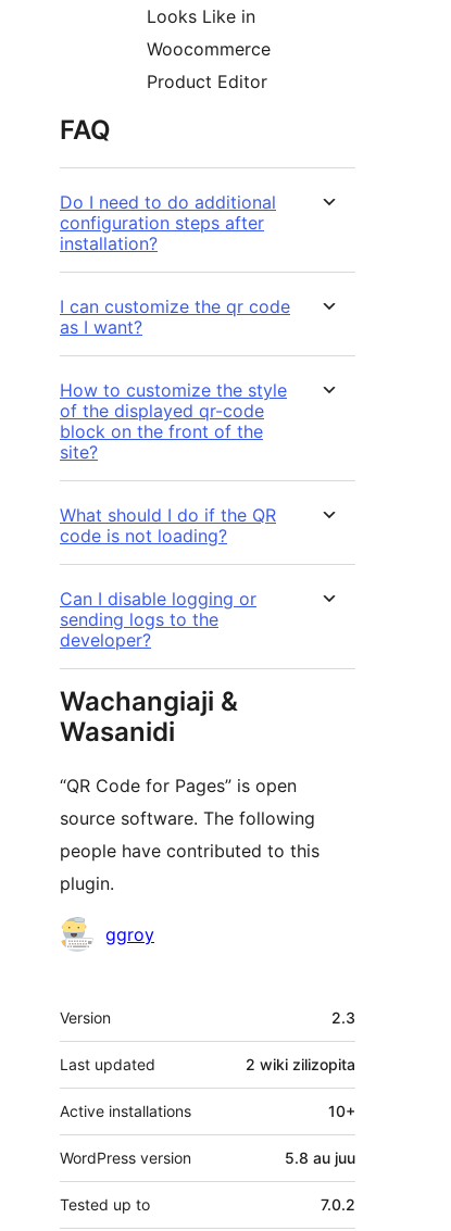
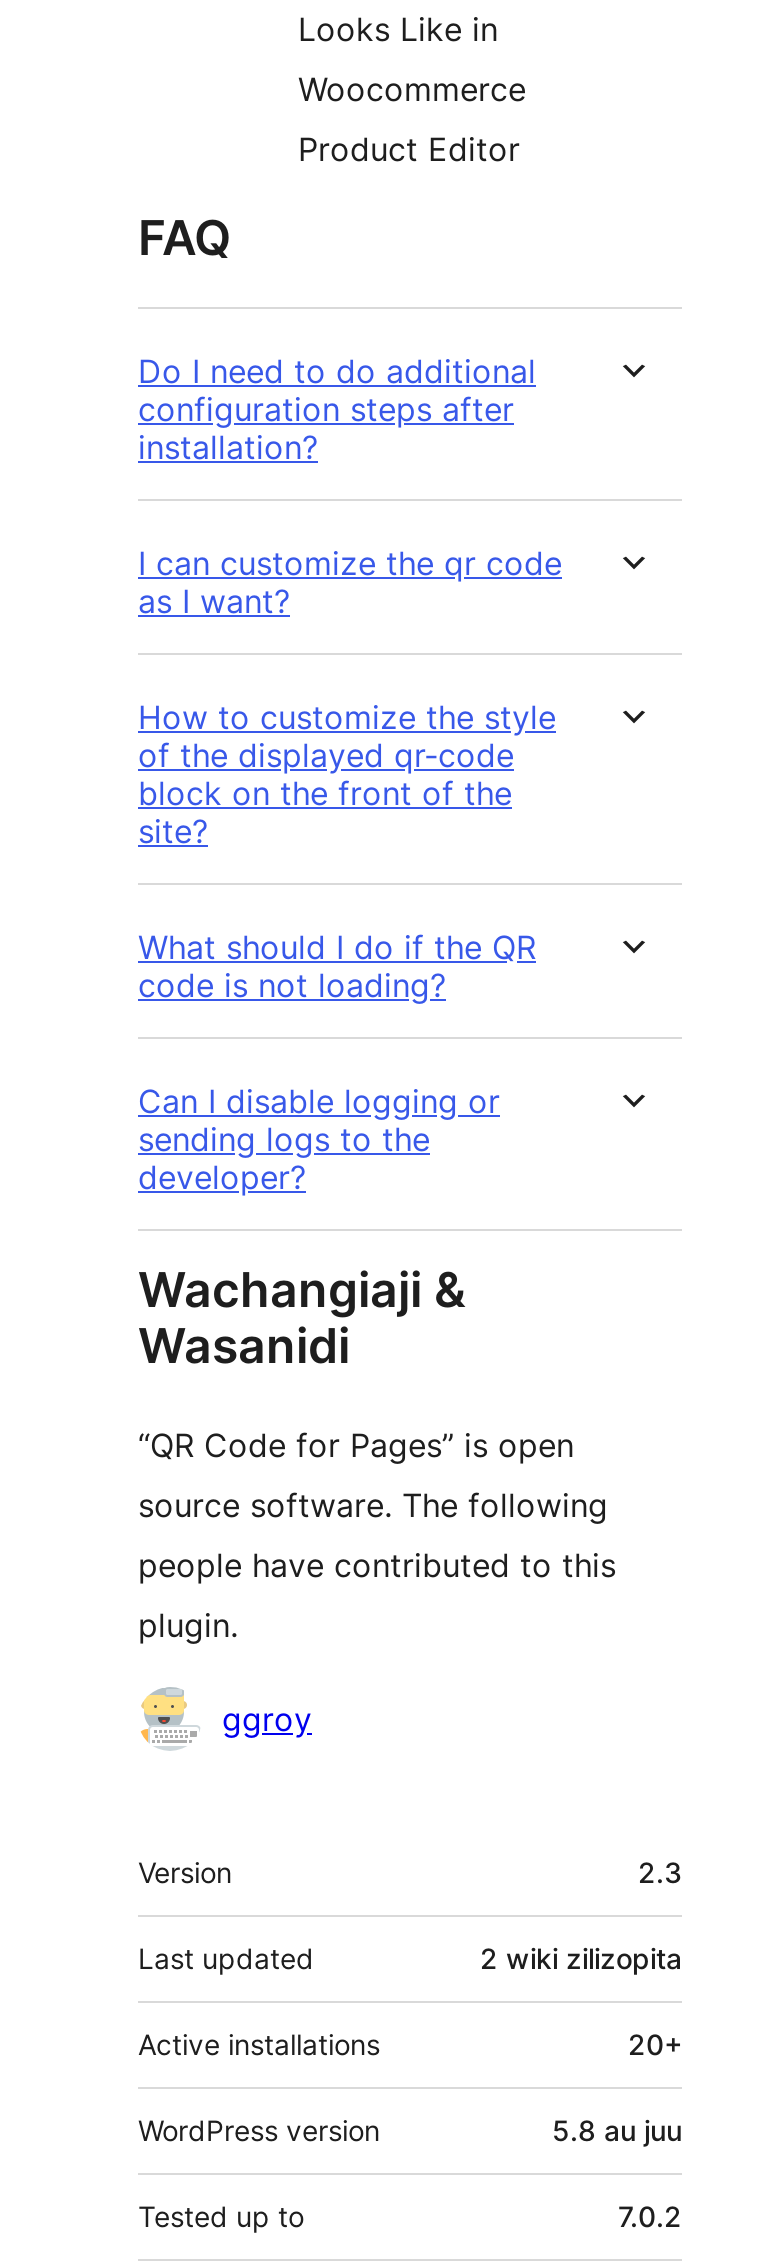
- 10+
+ 20+
